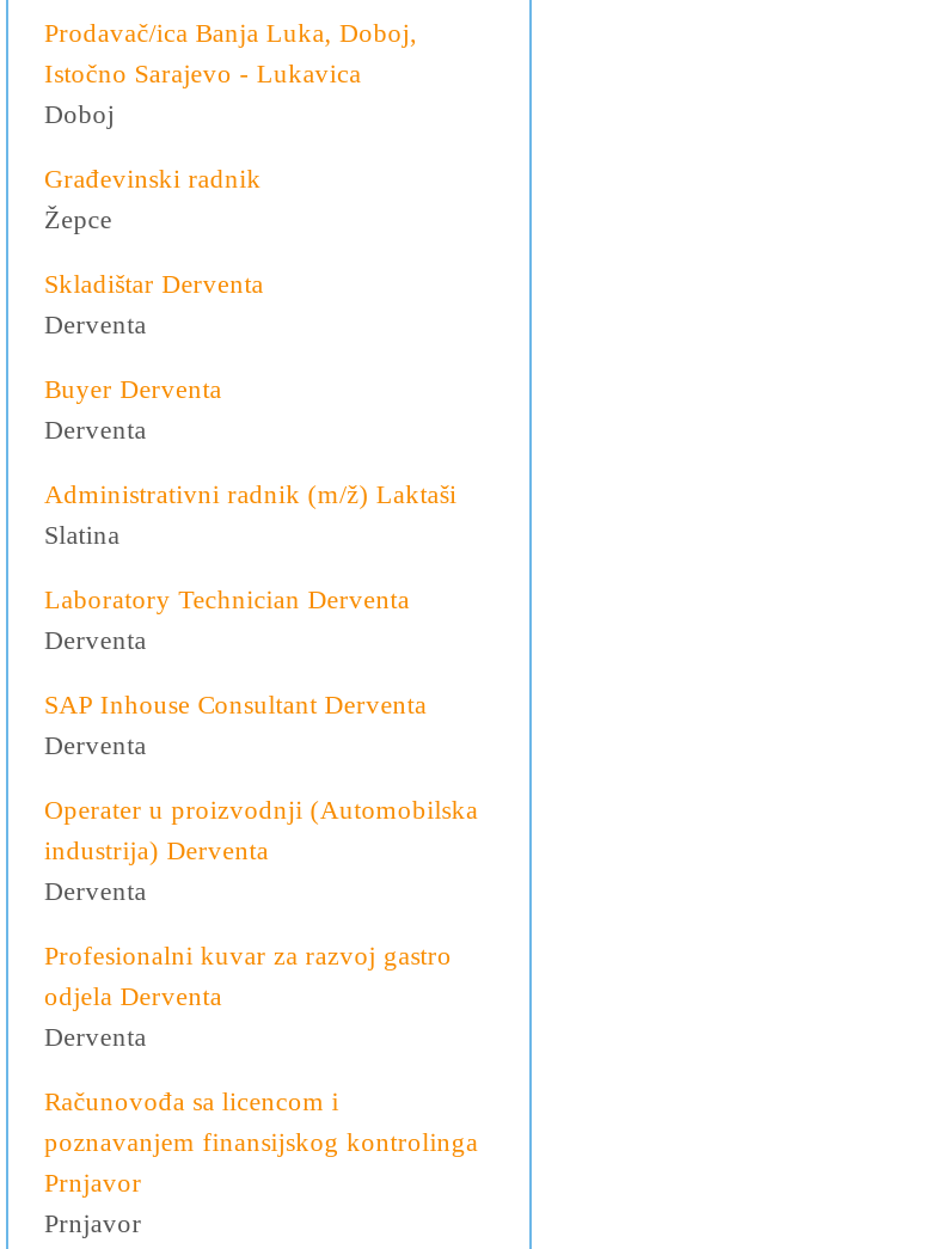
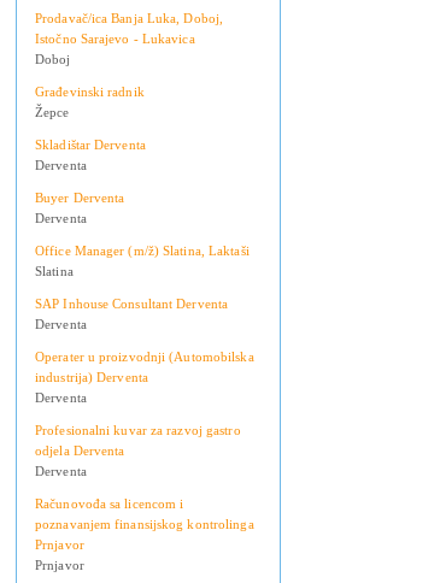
- Administrativni radnik (m/ž) Laktaši
+ Office Manager (m/ž) Slatina, Laktaši

- Laboratory Technician Derventa
- Derventa
